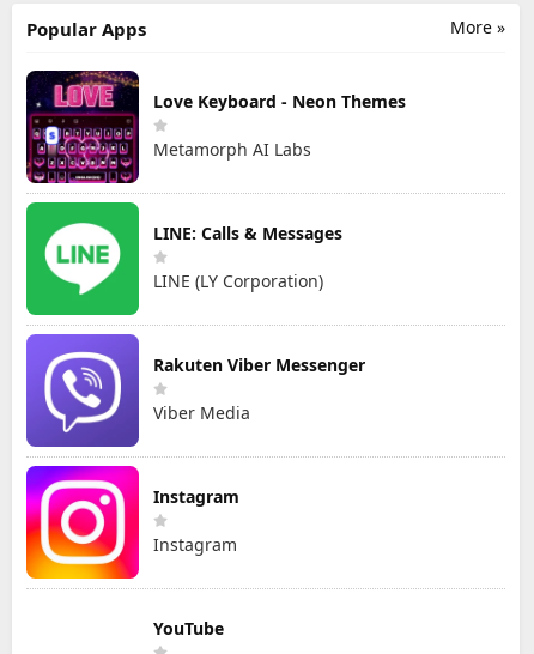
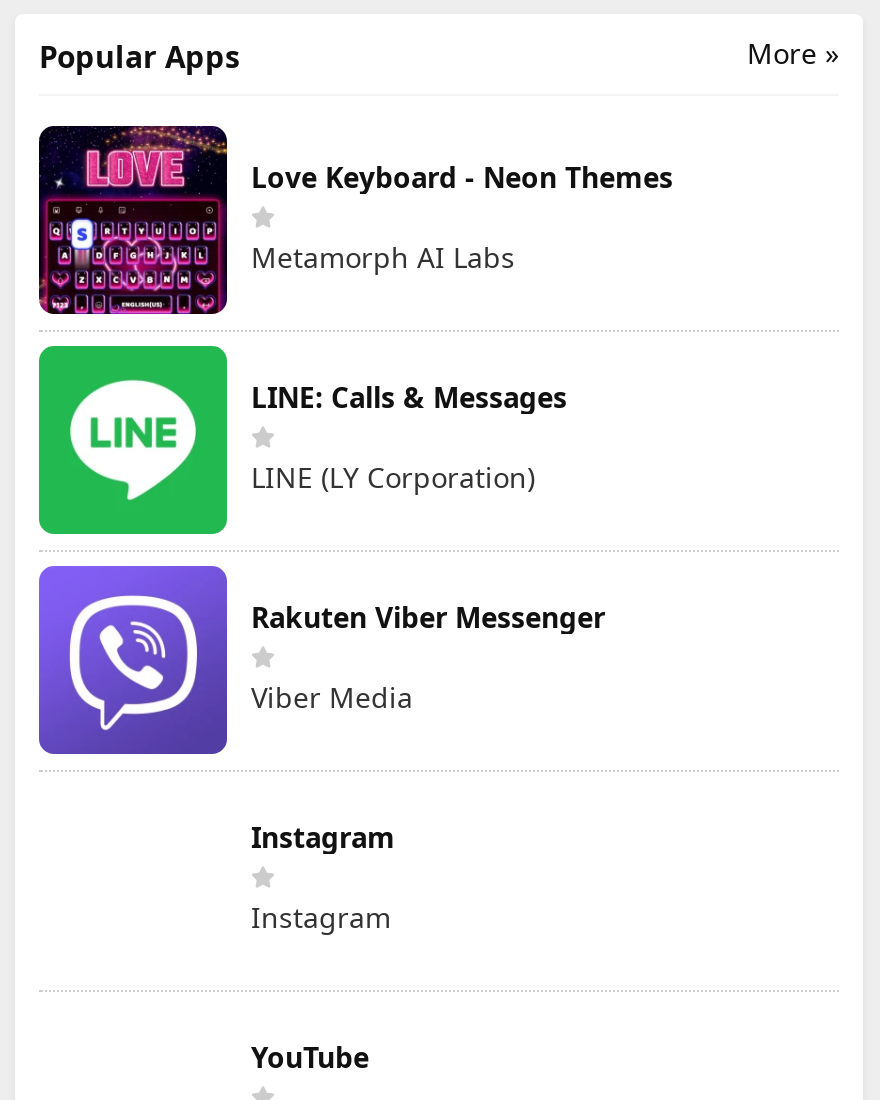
- [image]
